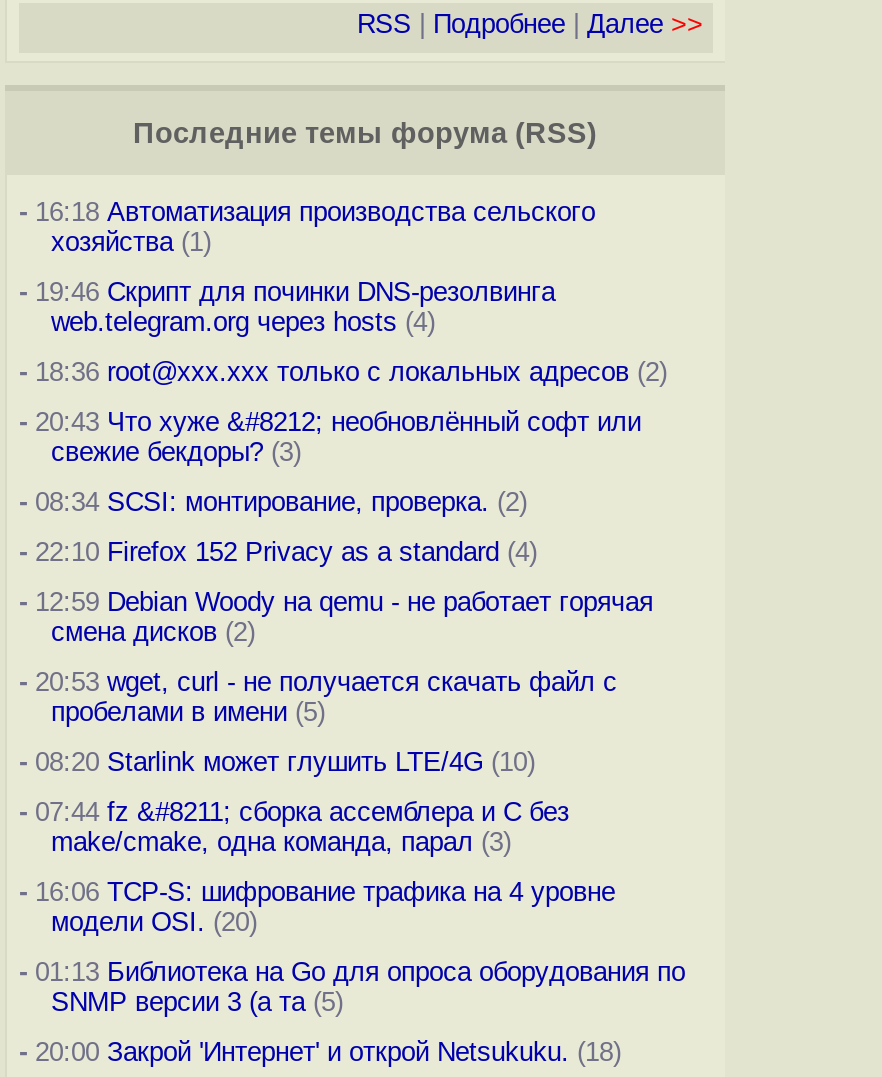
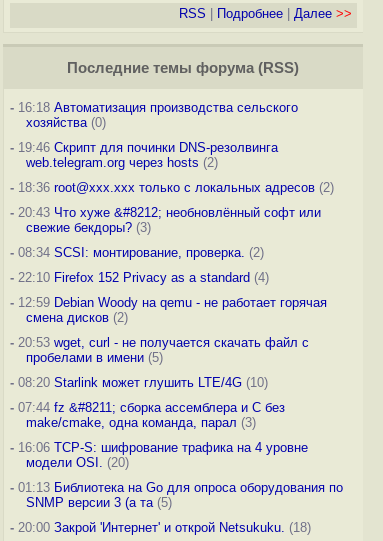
- хозяйства (1)
+ хозяйства (0)

- web.telegram.org через hosts (4)
+ web.telegram.org через hosts (2)
